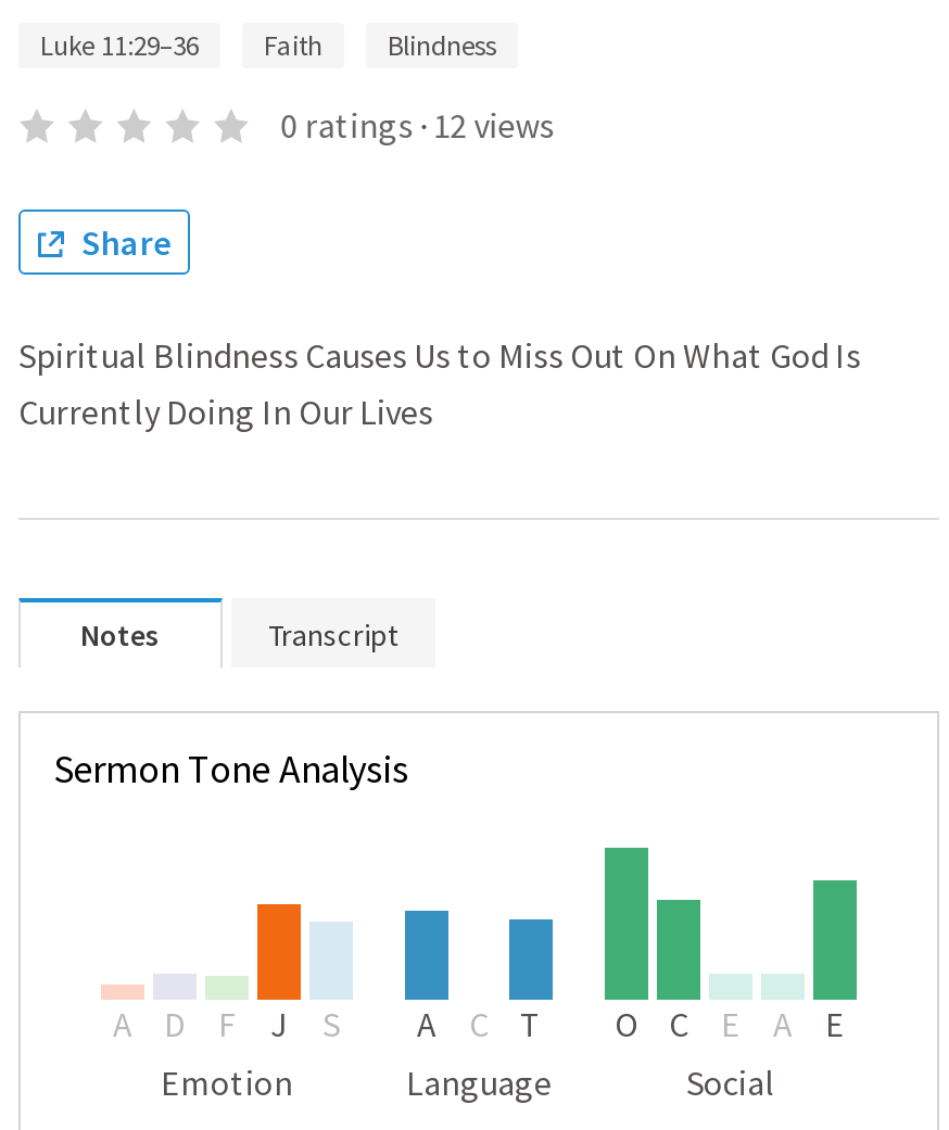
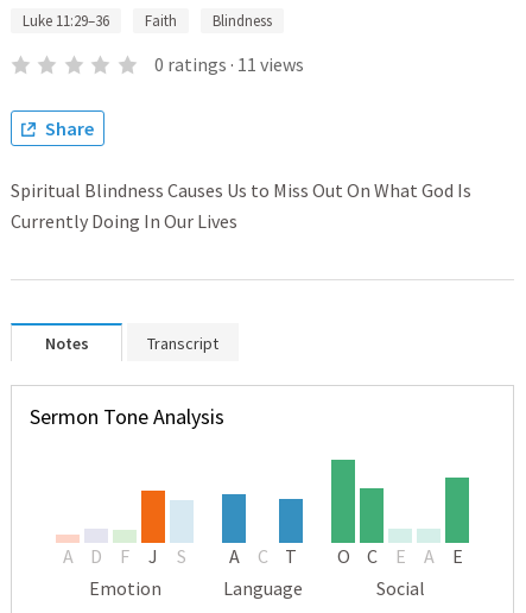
- 0 ratings · 12 views
+ 0 ratings · 11 views
